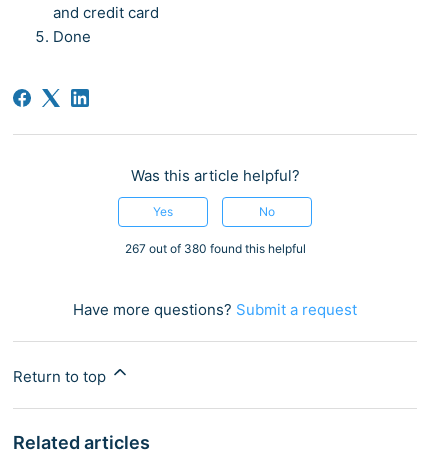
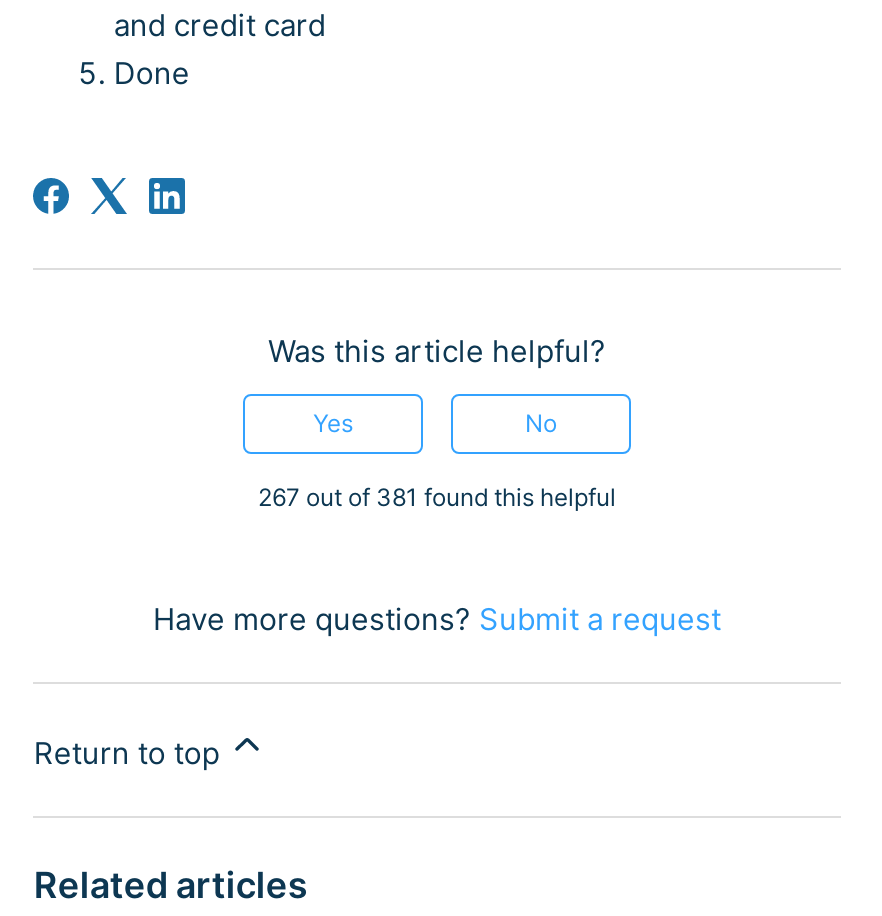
- 267 out of 380 found this helpful
+ 267 out of 381 found this helpful
